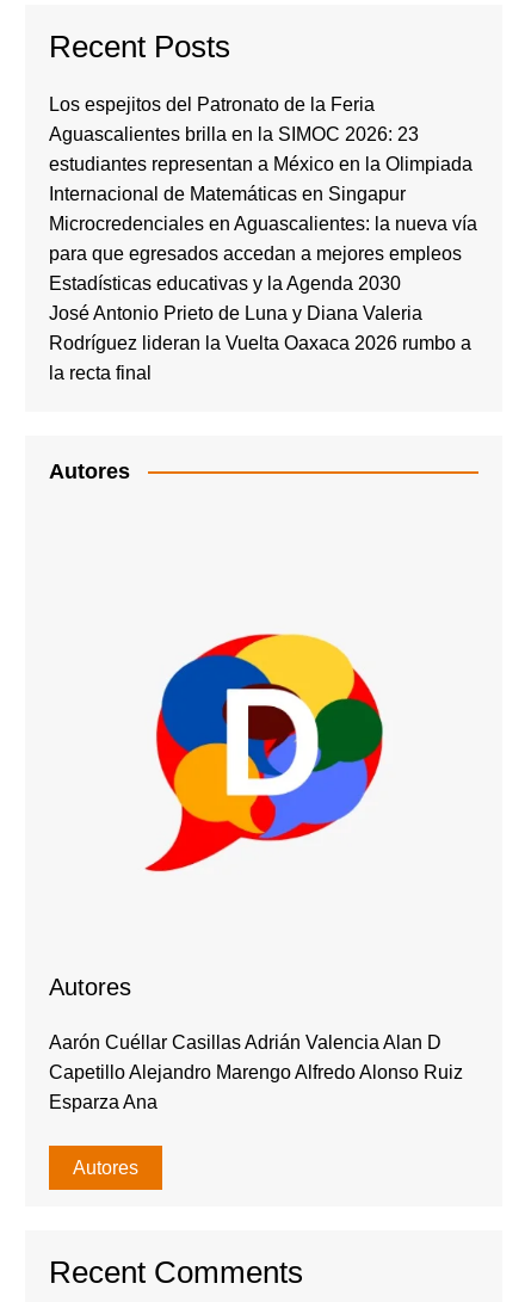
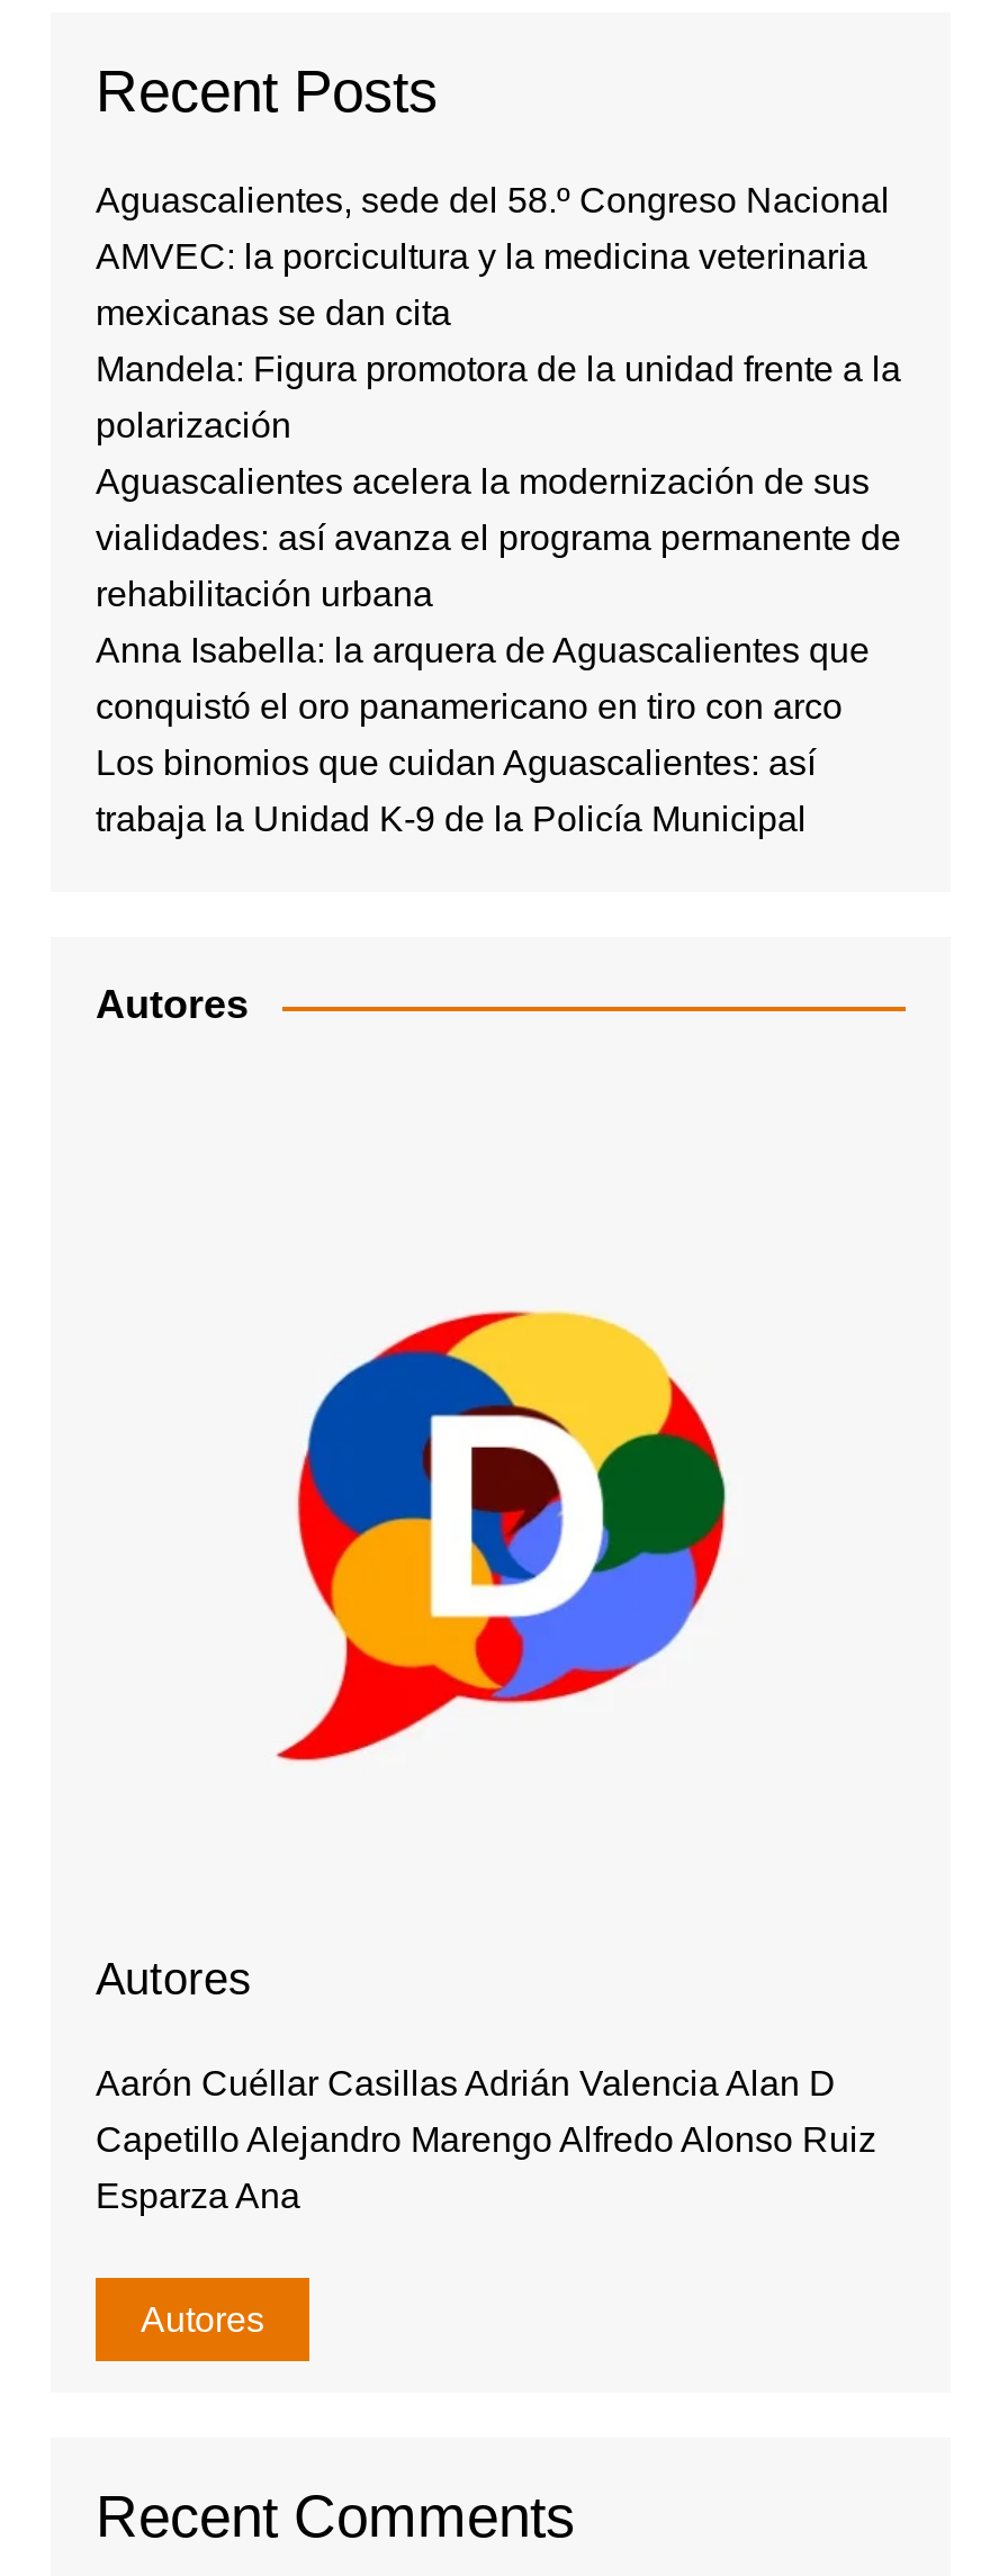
- Los espejitos del Patronato de la Feria
- Aguascalientes brilla en la SIMOC 2026: 23
- estudiantes representan a México en la Olimpiada
- Internacional de Matemáticas en Singapur
- Microcredenciales en Aguascalientes: la nueva vía
- para que egresados accedan a mejores empleos
- Estadísticas educativas y la Agenda 2030
- José Antonio Prieto de Luna y Diana Valeria
- Rodríguez lideran la Vuelta Oaxaca 2026 rumbo a
- la recta final
+ Aguascalientes, sede del 58.º Congreso Nacional
+ AMVEC: la porcicultura y la medicina veterinaria
+ mexicanas se dan cita
+ Mandela: Figura promotora de la unidad frente a la
+ polarización
+ Aguascalientes acelera la modernización de sus
+ vialidades: así avanza el programa permanente de
+ rehabilitación urbana
+ Anna Isabella: la arquera de Aguascalientes que
+ conquistó el oro panamericano en tiro con arco
+ Los binomios que cuidan Aguascalientes: así
+ trabaja la Unidad K-9 de la Policía Municipal
